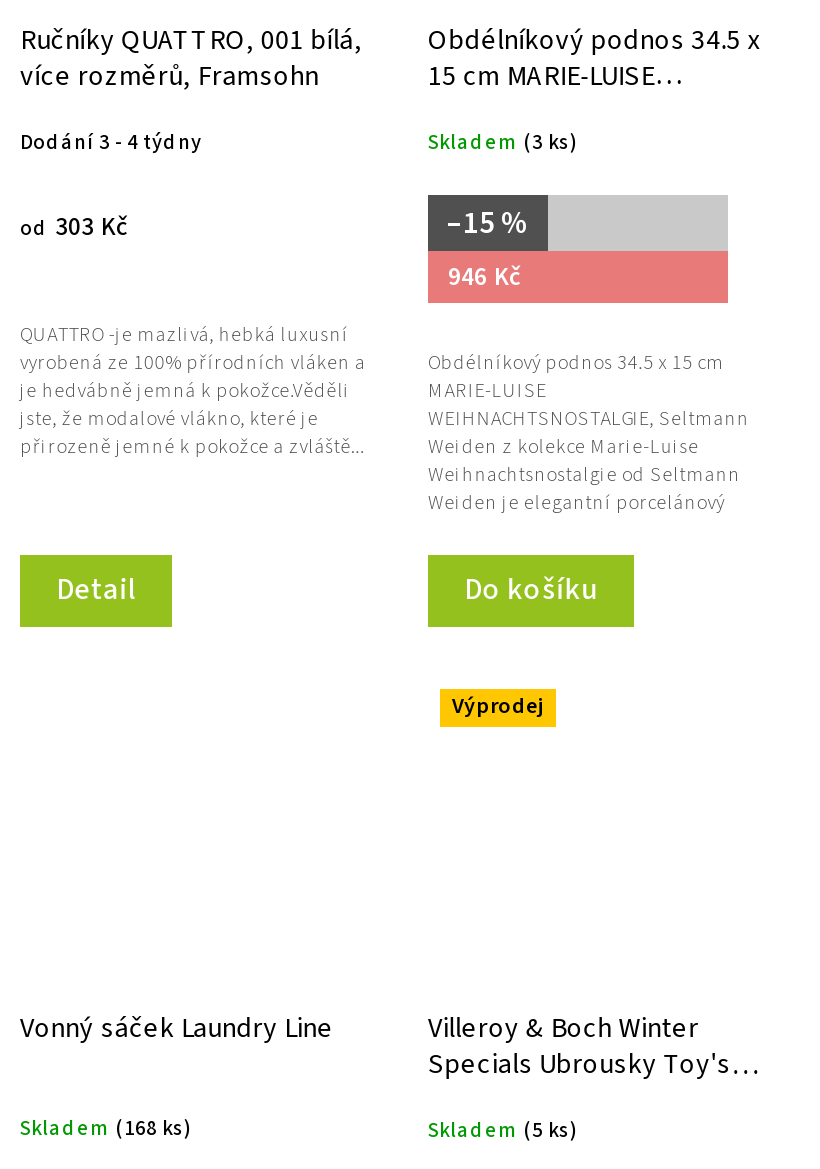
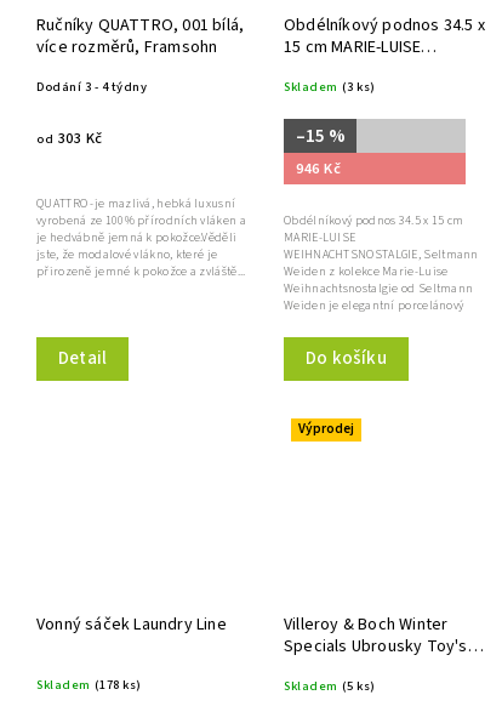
- Skladem (168 ks)
+ Skladem (178 ks)
